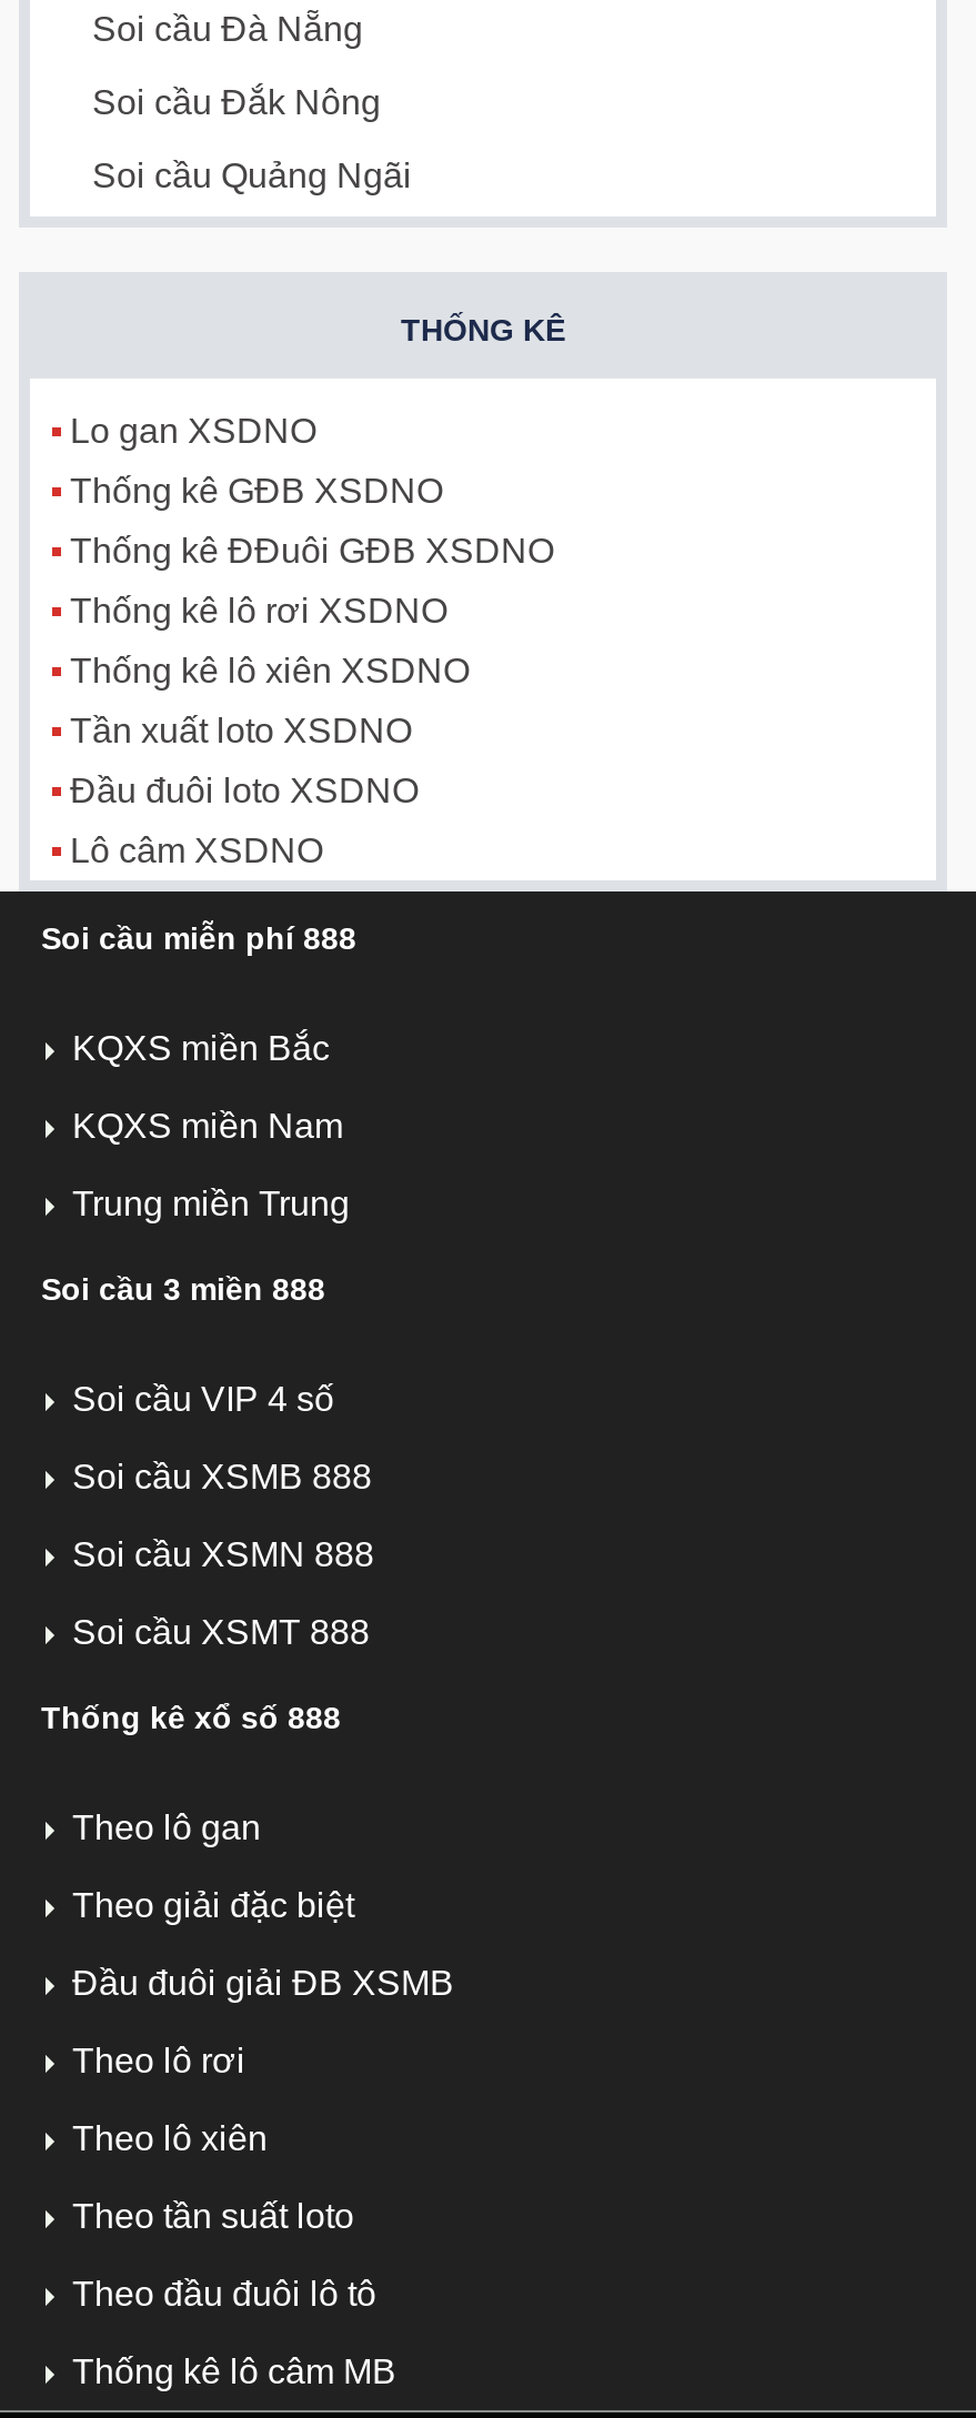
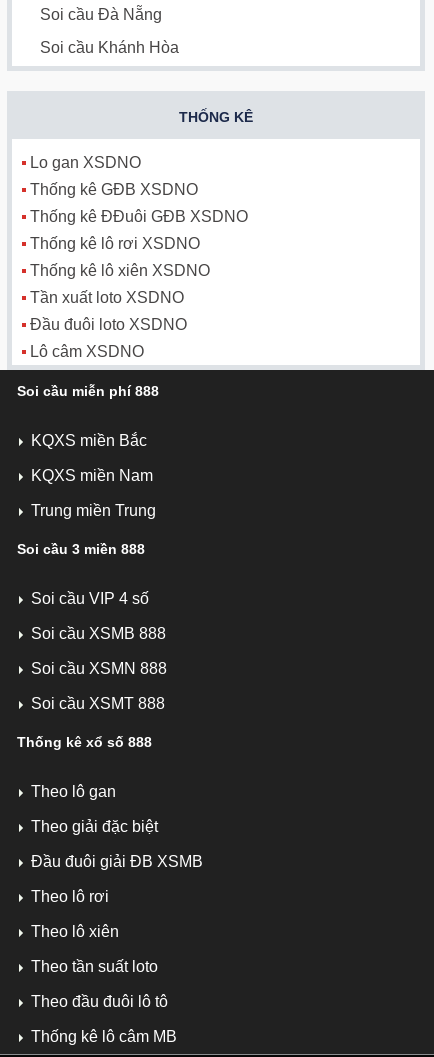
- Soi cầu Đắk Nông
- Soi cầu Quảng Ngãi
+ Soi cầu Khánh Hòa
